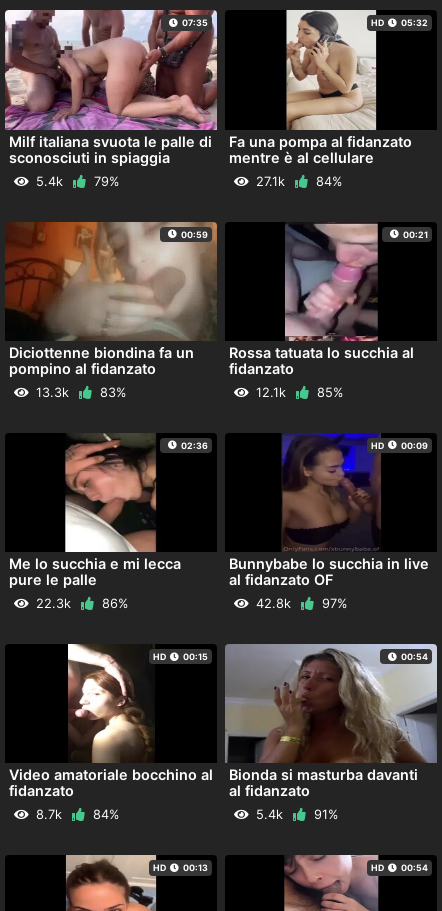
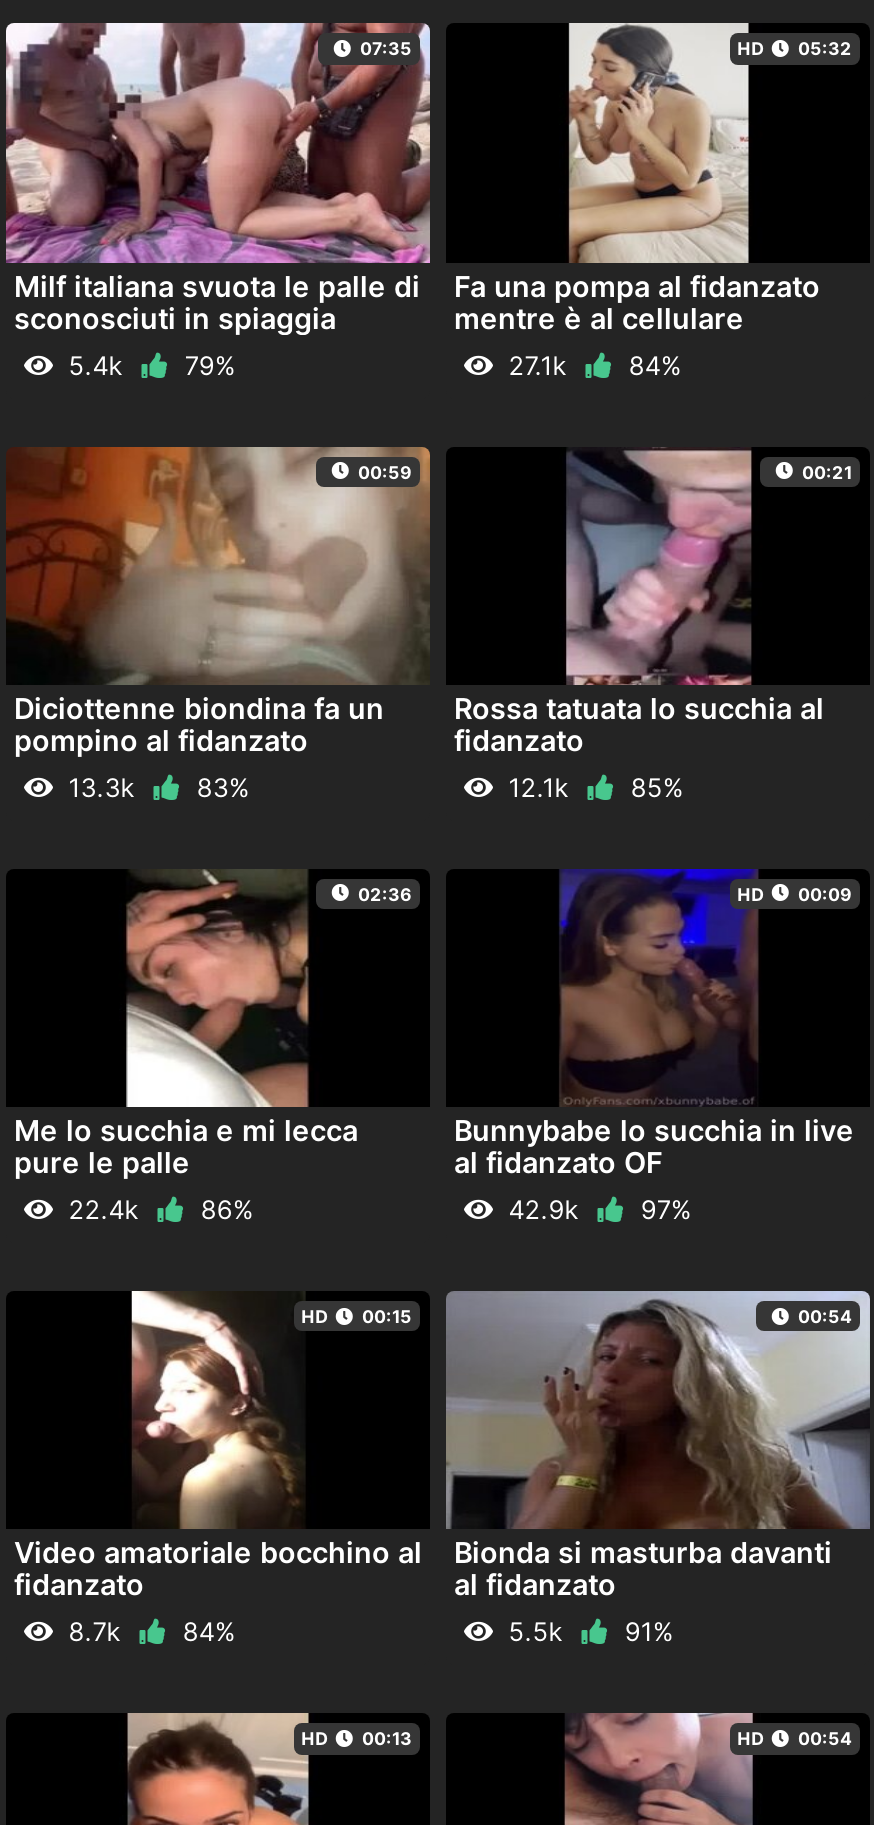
- 22.3k
+ 22.4k

- 42.8k
+ 42.9k

- 5.4k
+ 5.5k
